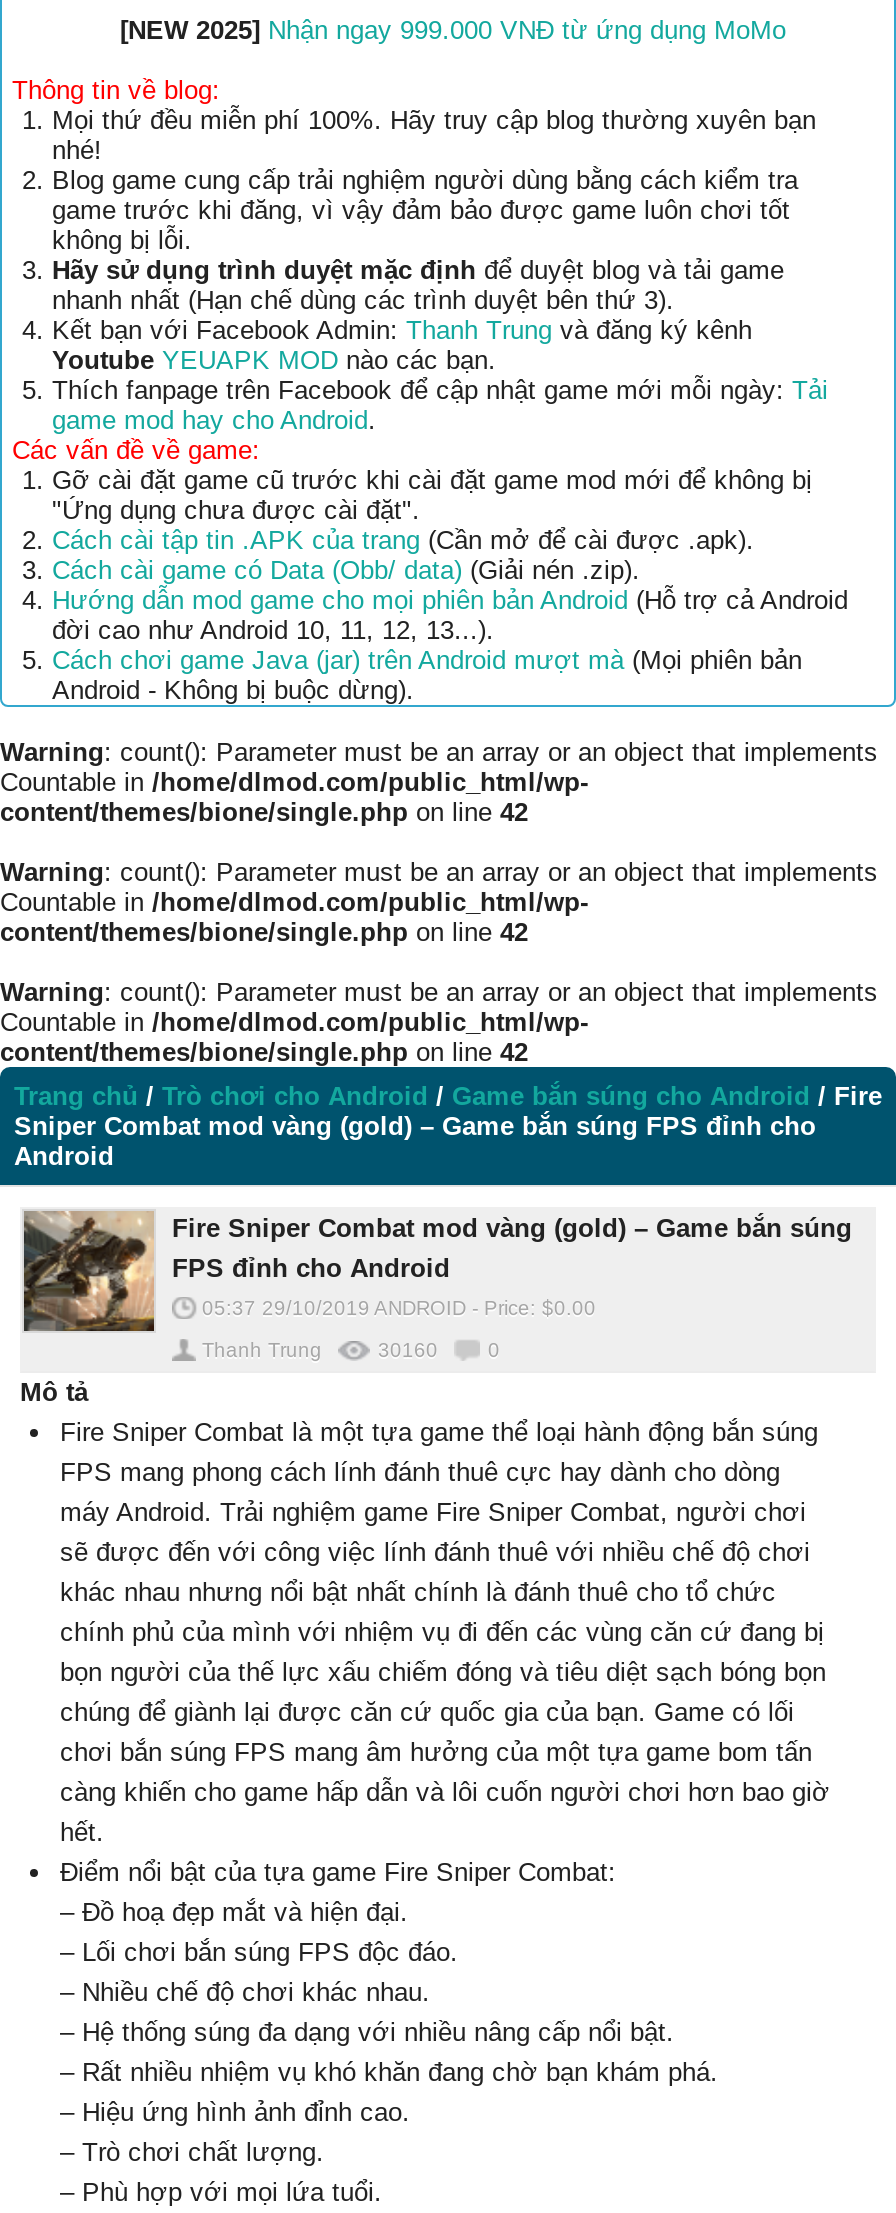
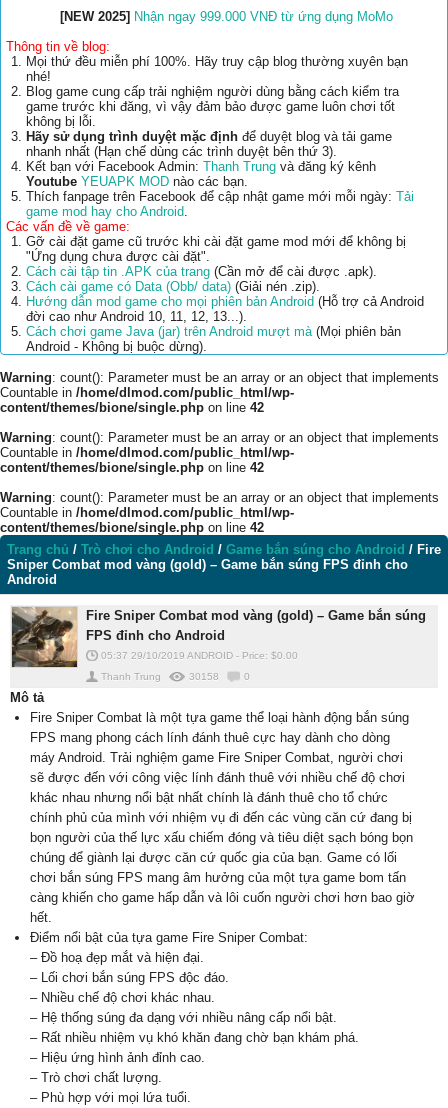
- 30160
+ 30158
